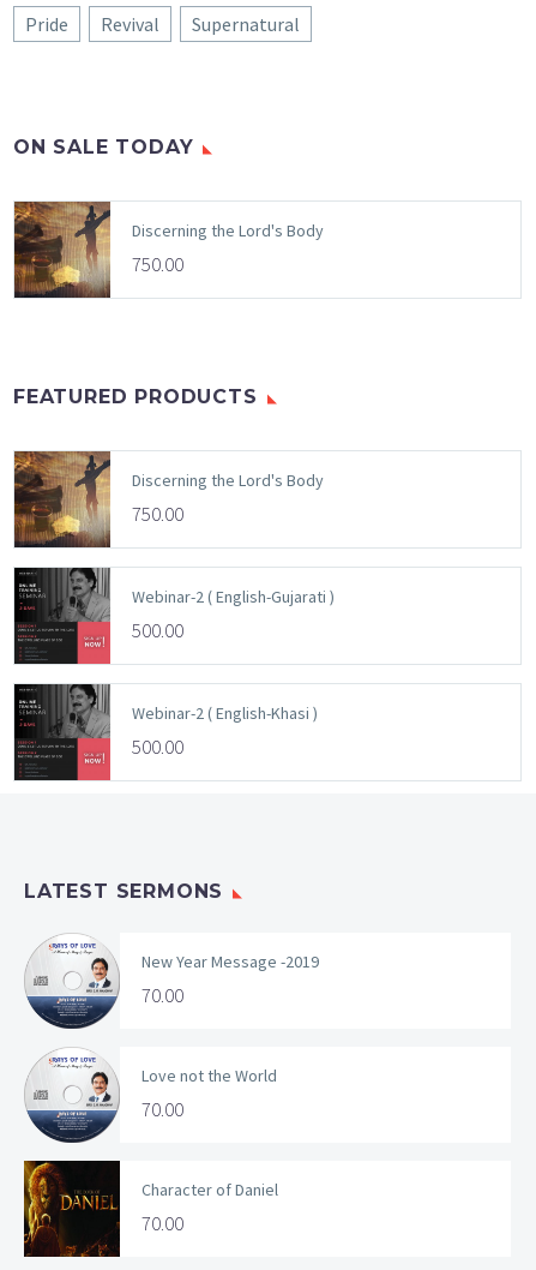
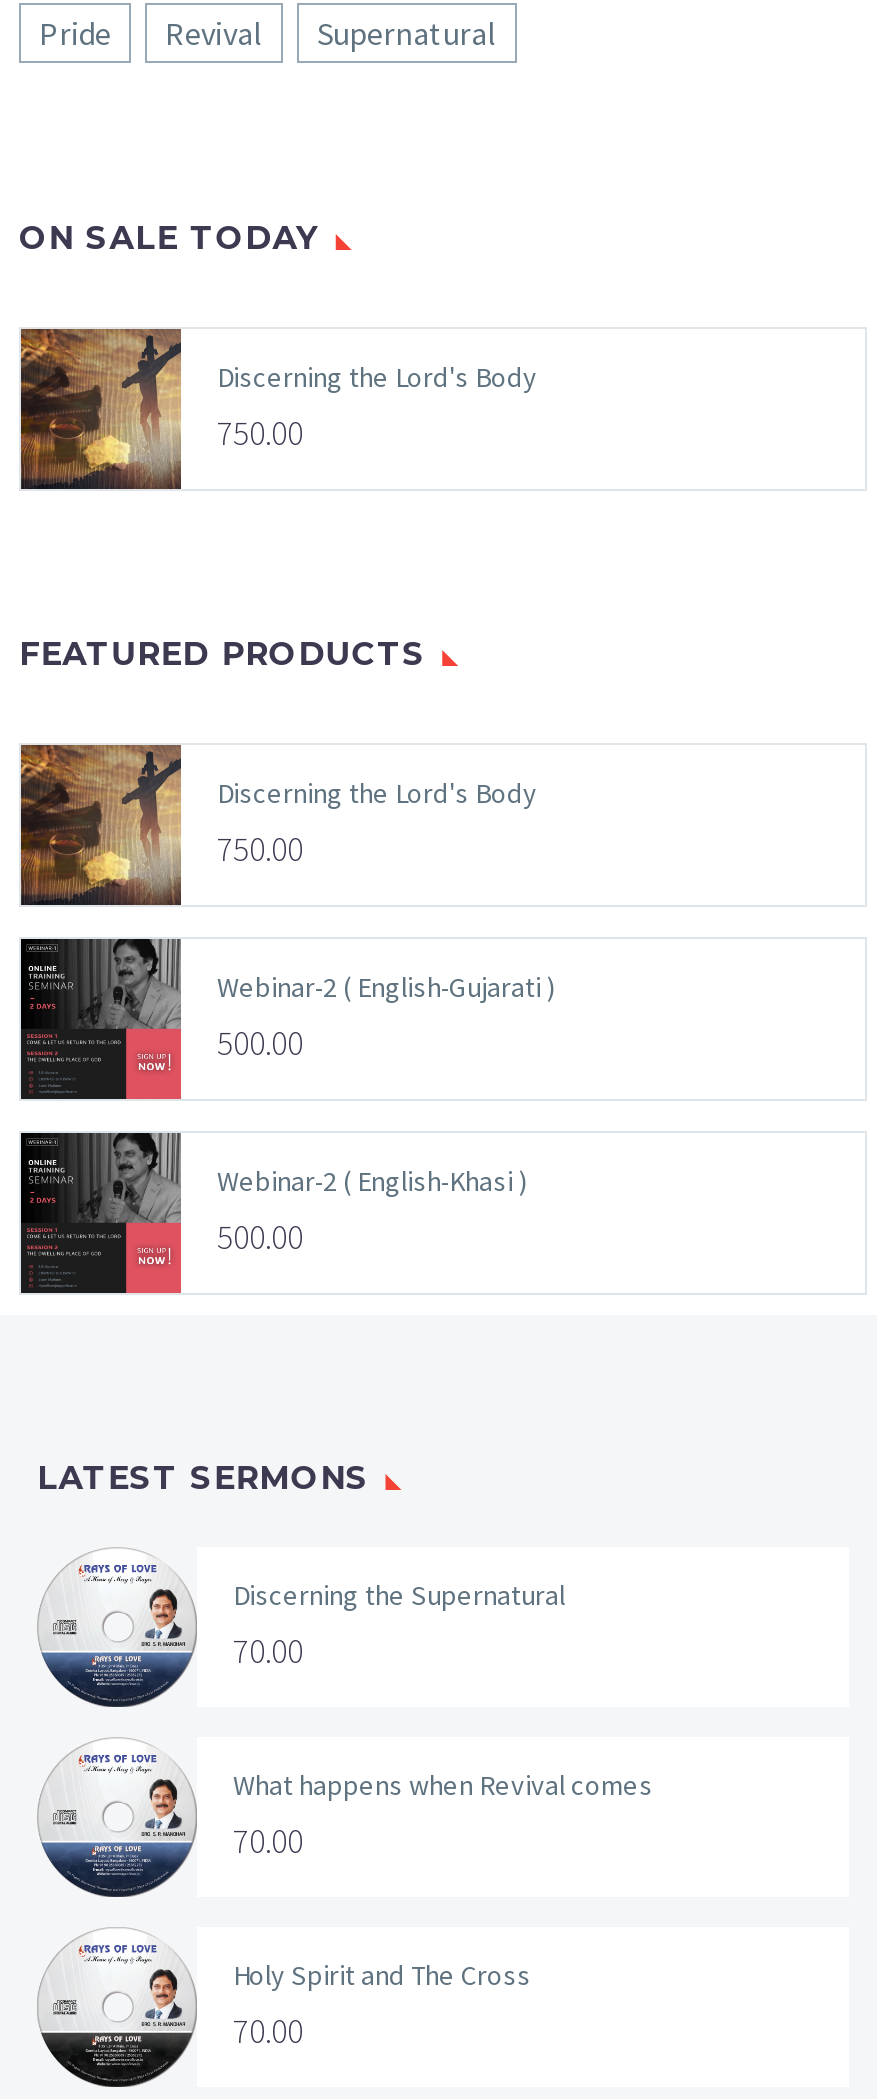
- New Year Message -2019
+ Discerning the Supernatural

- Love not the World
+ What happens when Revival comes

- [image]
- Character of Daniel
+ [image]
+ Holy Spirit and The Cross
